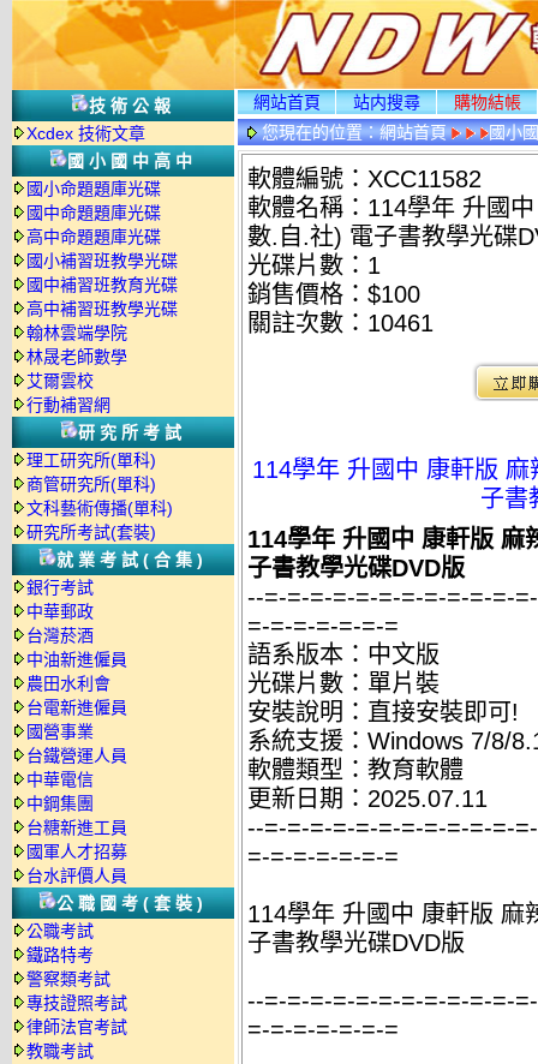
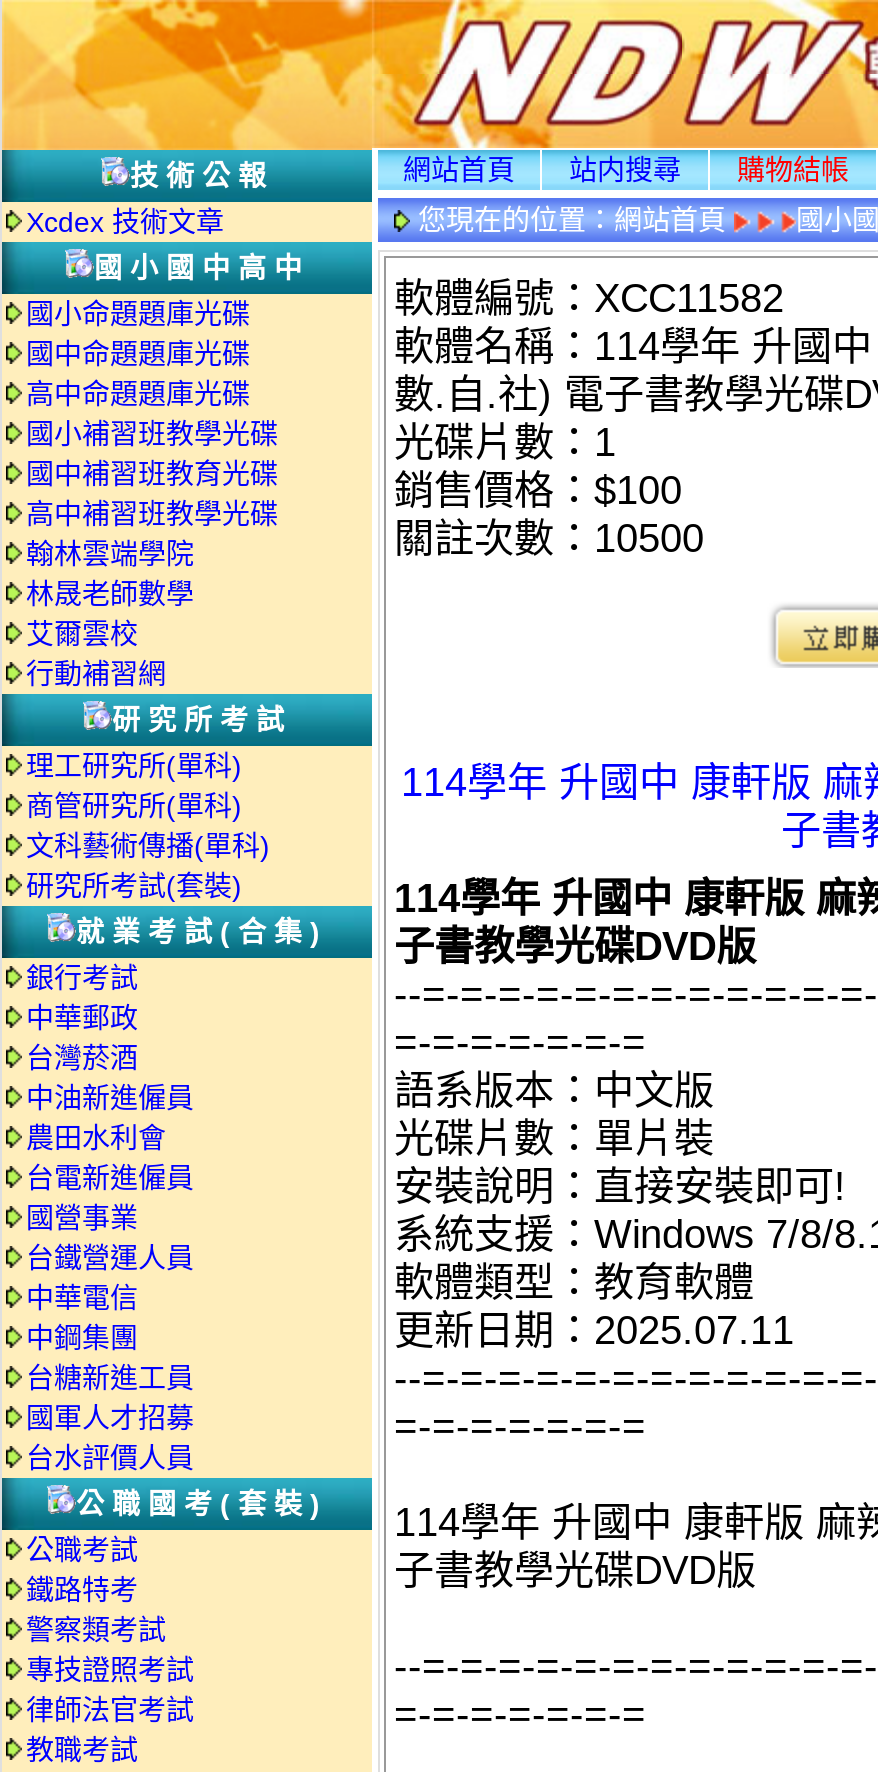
- 關註次數：10461
+ 關註次數：10500
